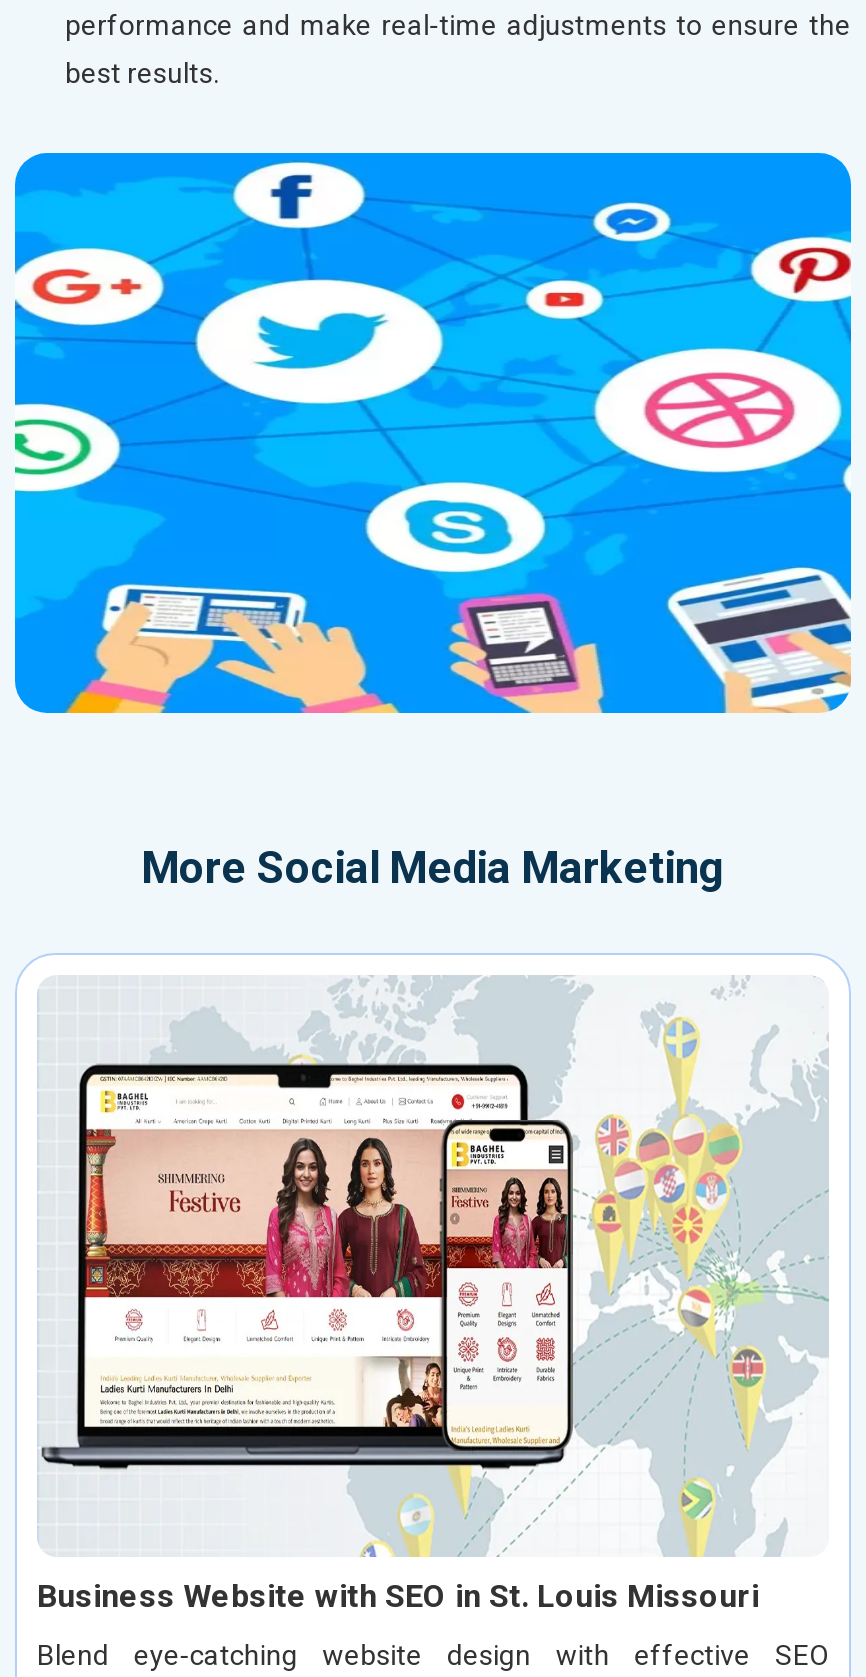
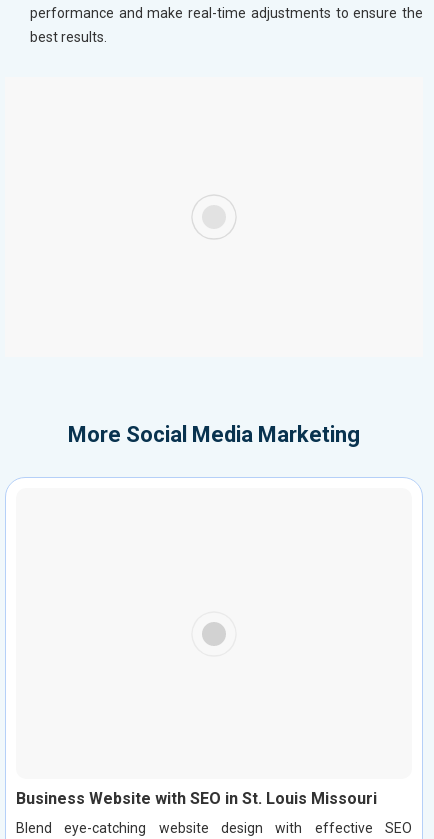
- [image]

- [image]
